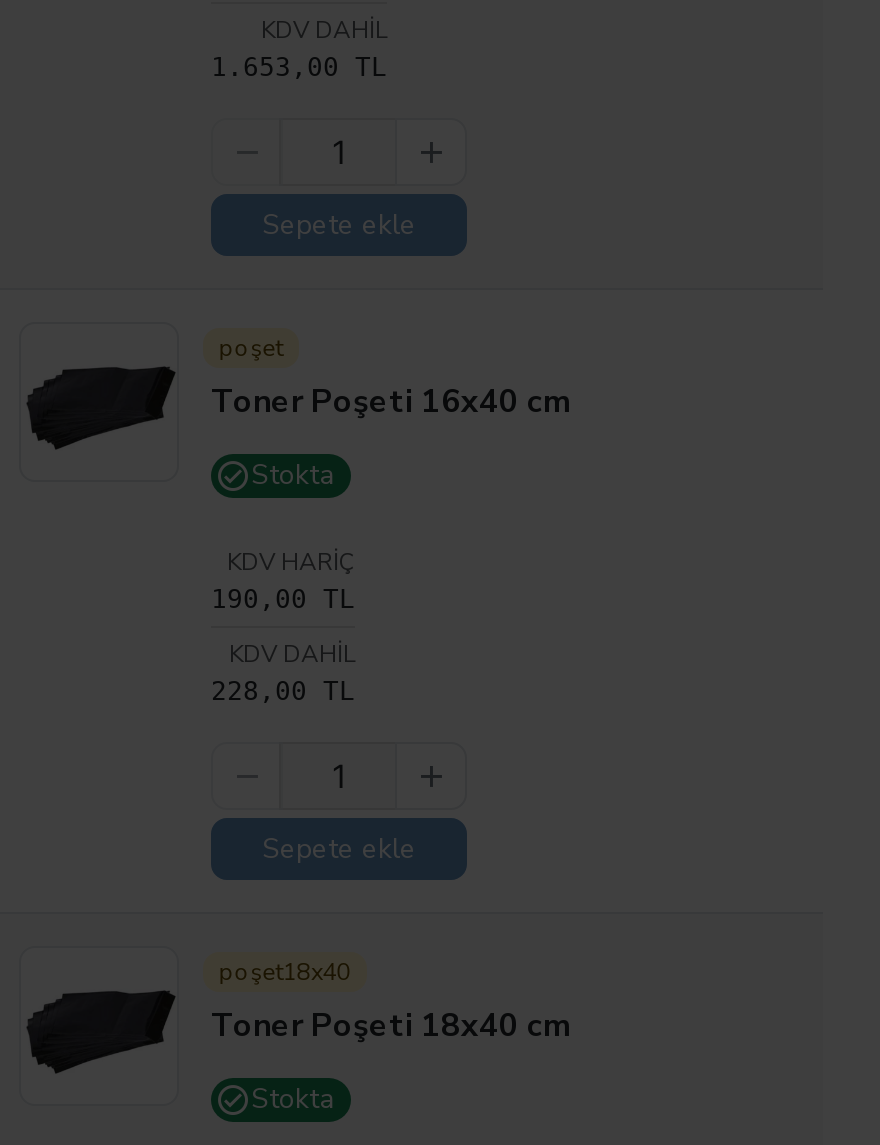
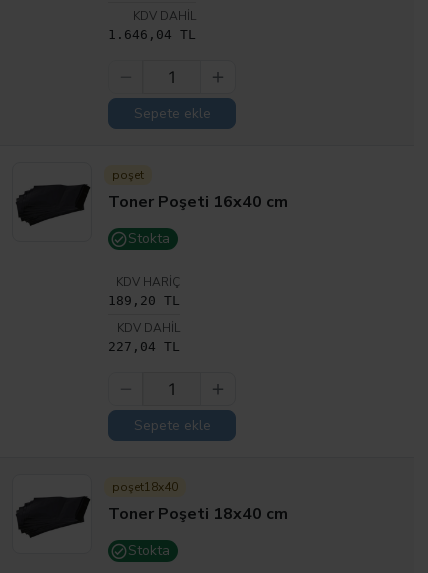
- 1.653,00 TL
+ 1.646,04 TL

- 190,00 TL
+ 189,20 TL

- 228,00 TL
+ 227,04 TL
